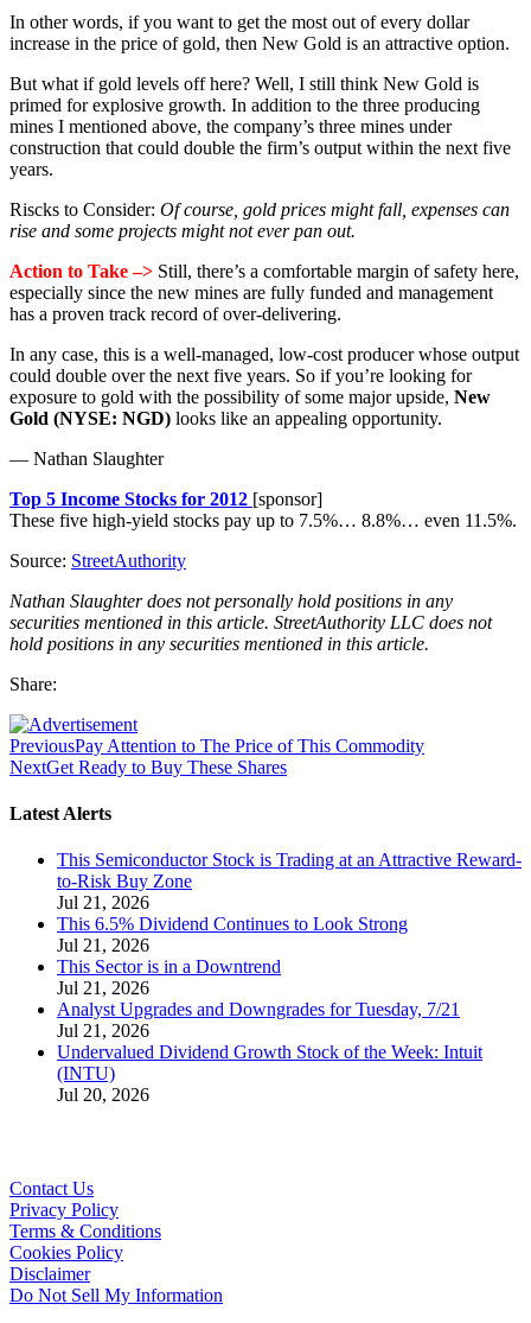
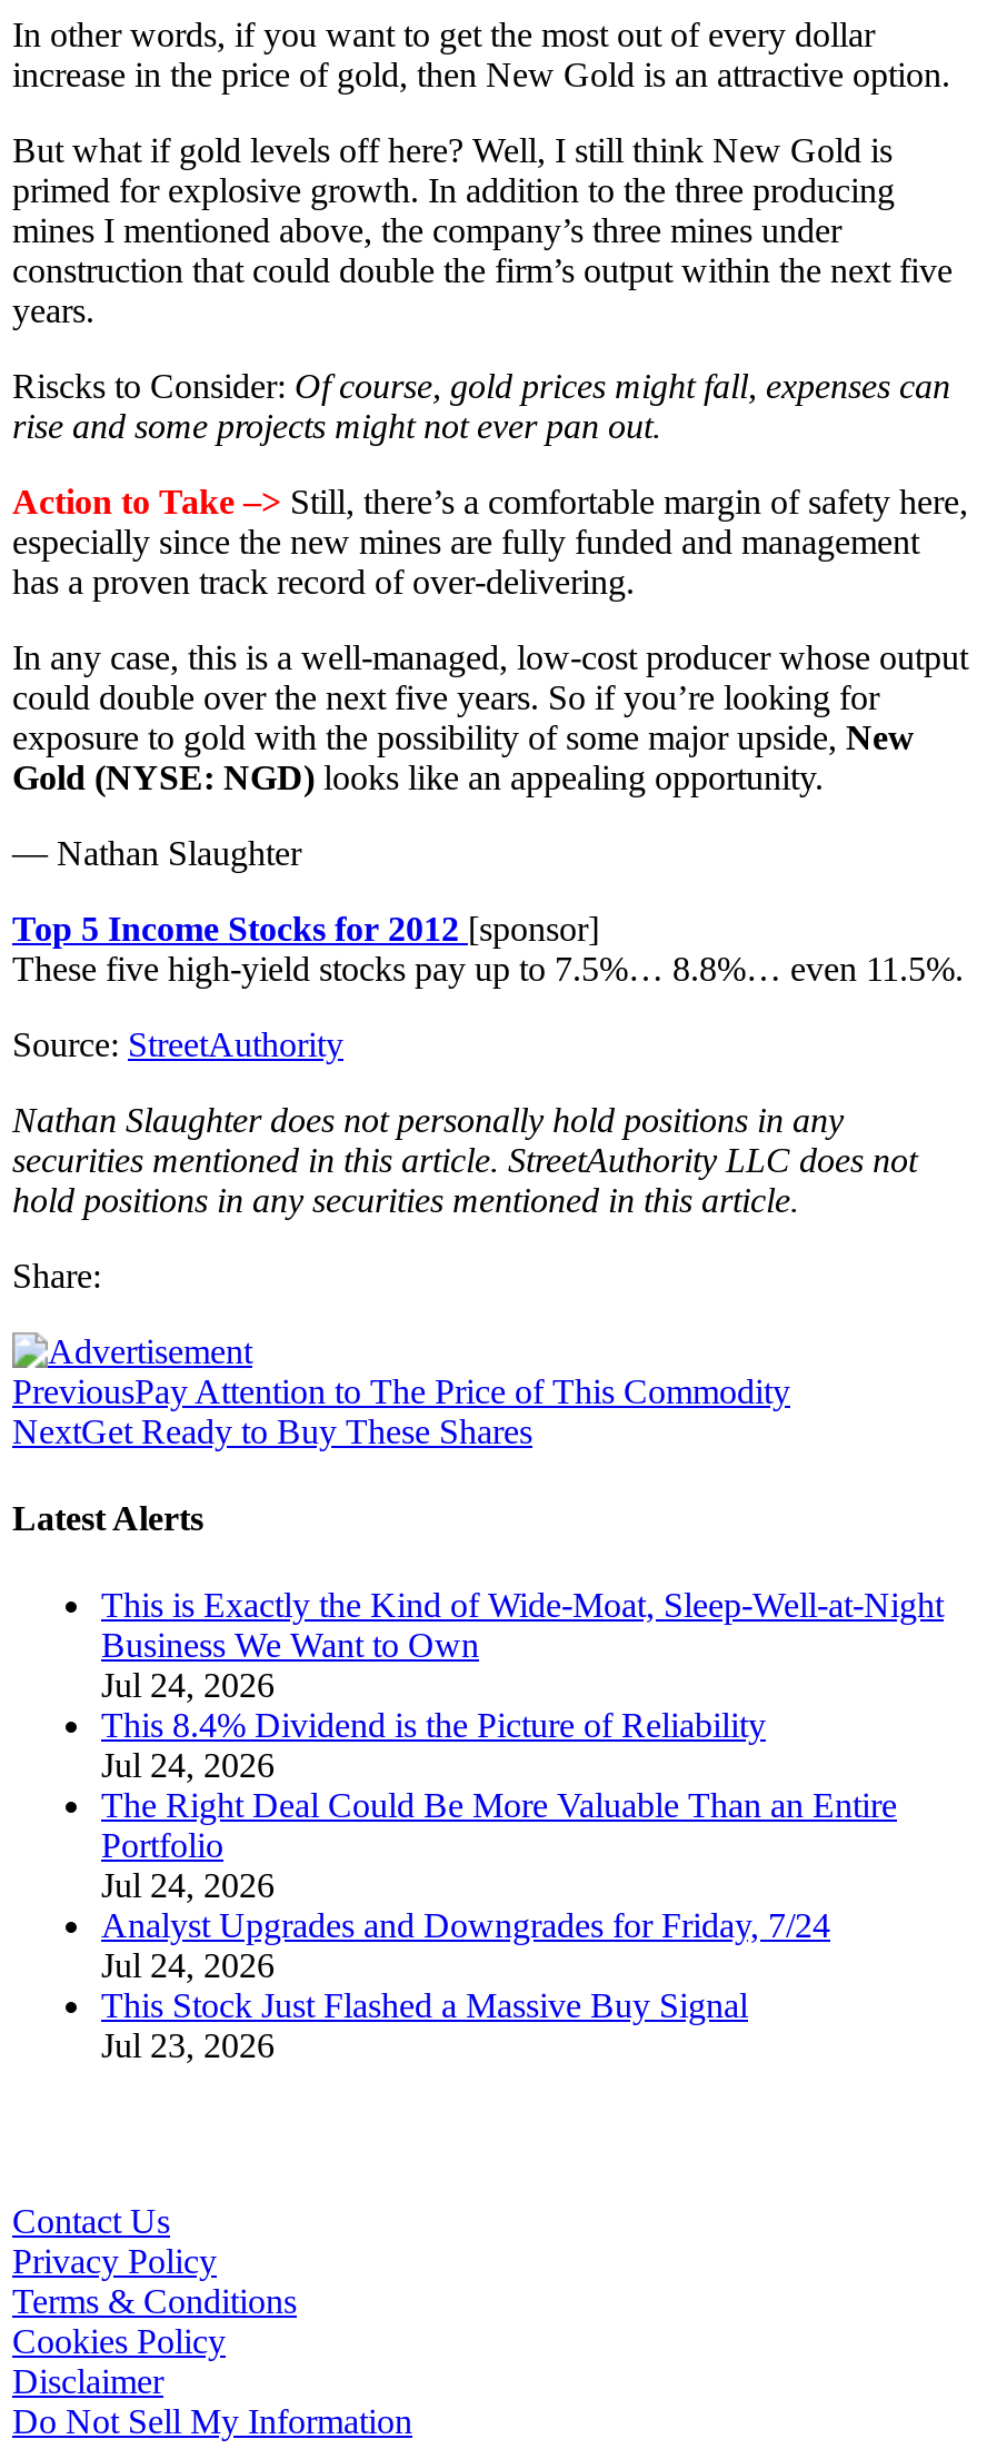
- This Semiconductor Stock is Trading at an Attractive Reward-
- to-Risk Buy Zone
- Jul 21, 2026
- This 6.5% Dividend Continues to Look Strong
- Jul 21, 2026
- This Sector is in a Downtrend
- Jul 21, 2026
- Analyst Upgrades and Downgrades for Tuesday, 7/21
- Jul 21, 2026
- Undervalued Dividend Growth Stock of the Week: Intuit
- (INTU)
- Jul 20, 2026
+ This is Exactly the Kind of Wide-Moat, Sleep-Well-at-Night
+ Business We Want to Own
+ Jul 24, 2026
+ This 8.4% Dividend is the Picture of Reliability
+ Jul 24, 2026
+ The Right Deal Could Be More Valuable Than an Entire
+ Portfolio
+ Jul 24, 2026
+ Analyst Upgrades and Downgrades for Friday, 7/24
+ Jul 24, 2026
+ This Stock Just Flashed a Massive Buy Signal
+ Jul 23, 2026
